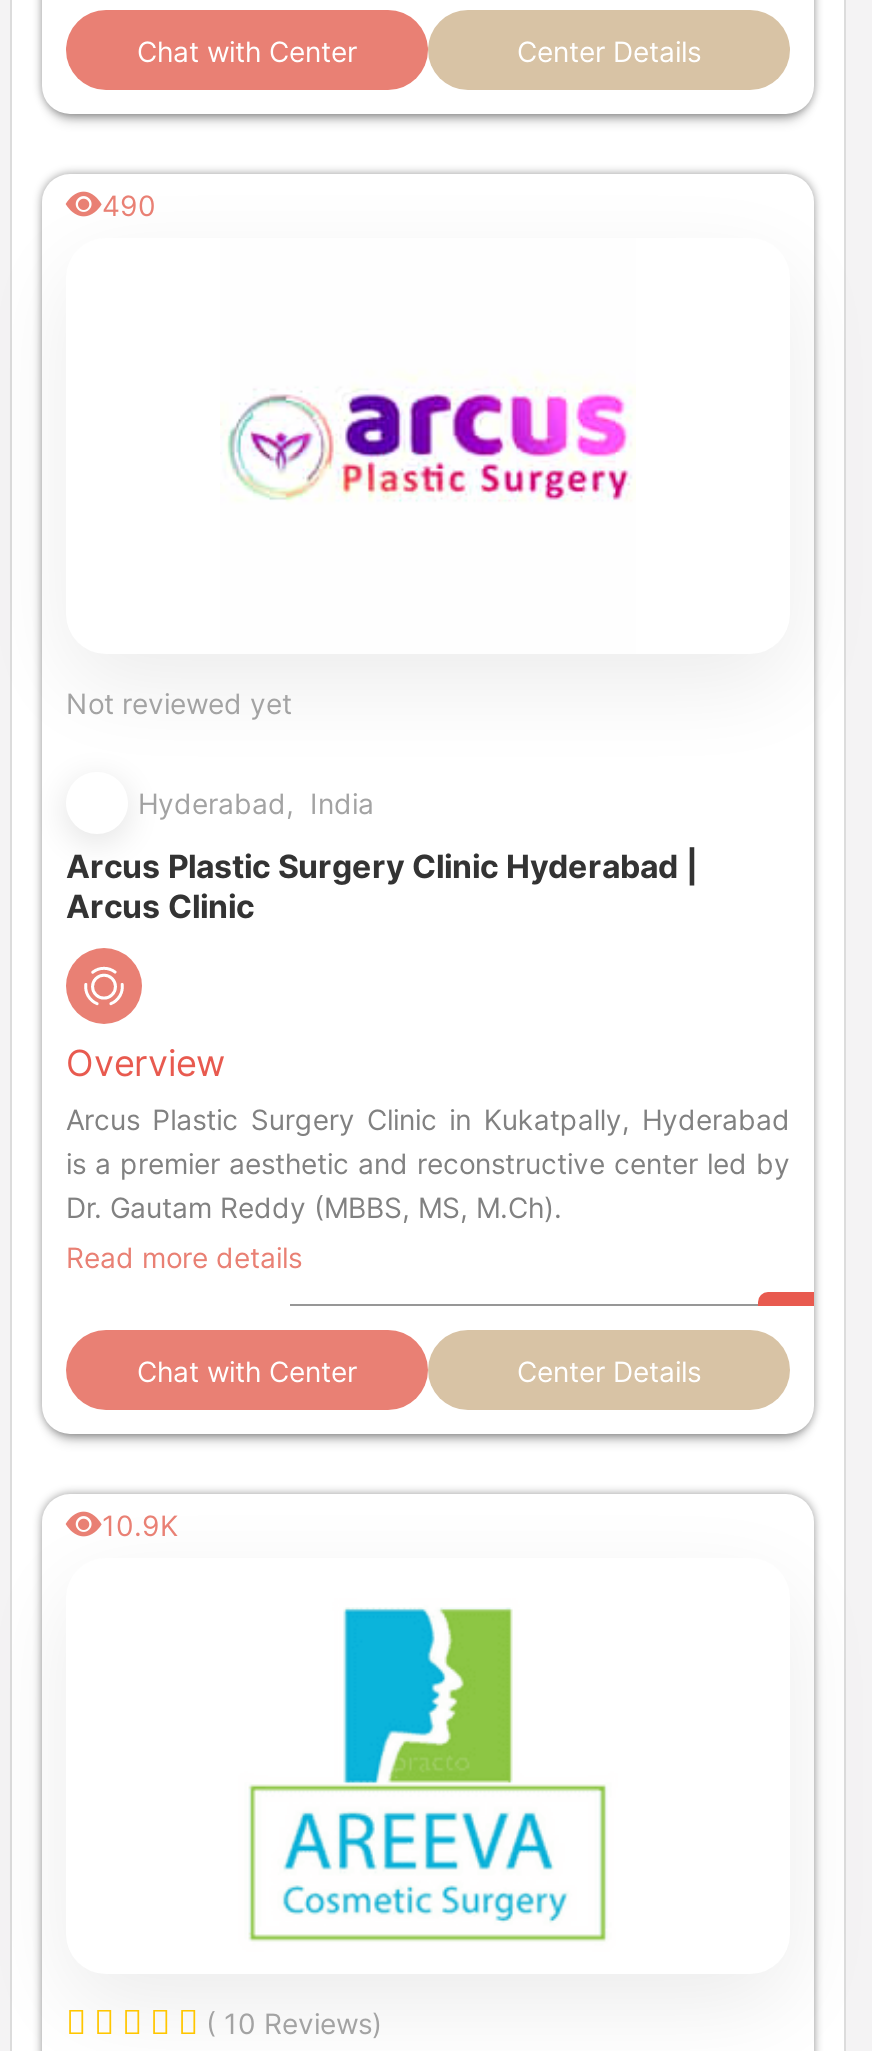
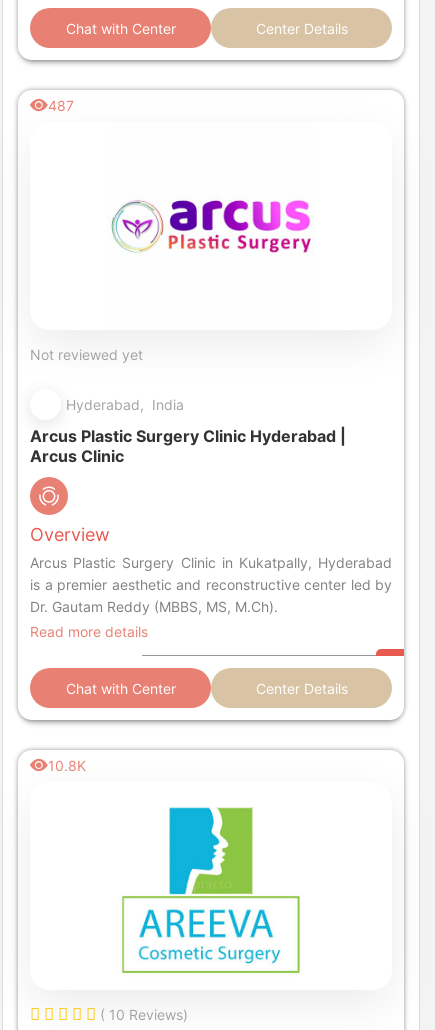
- 490
+ 487

- 10.9K
+ 10.8K
